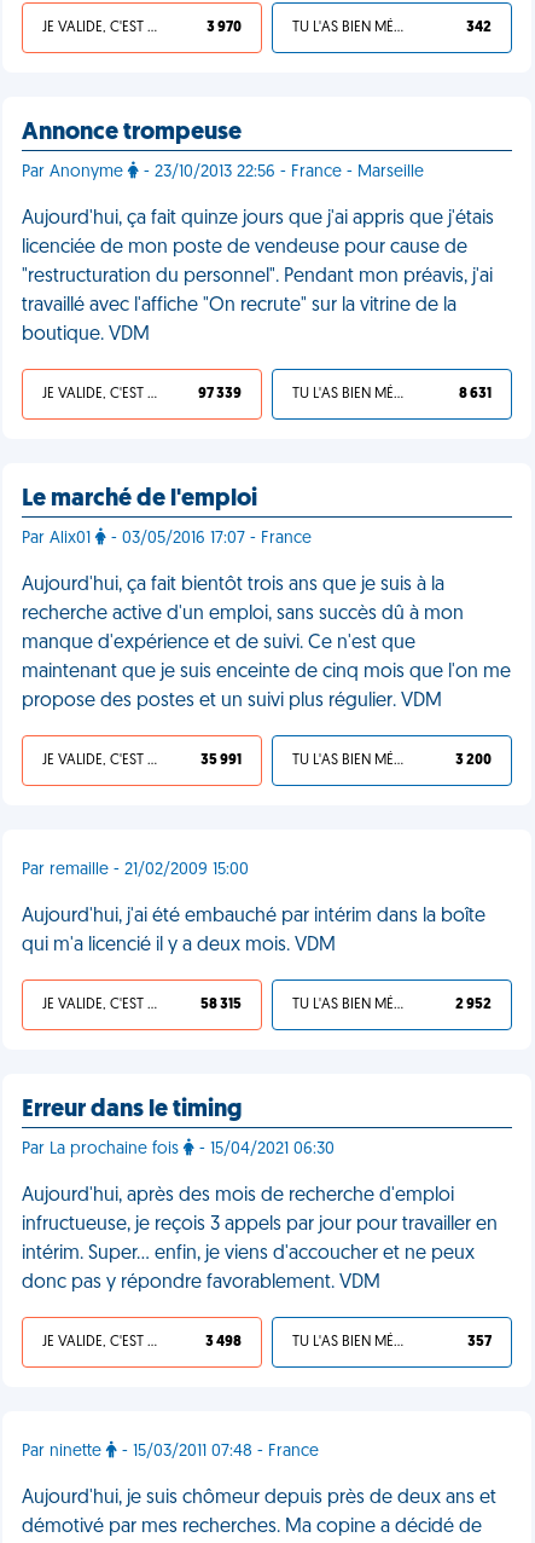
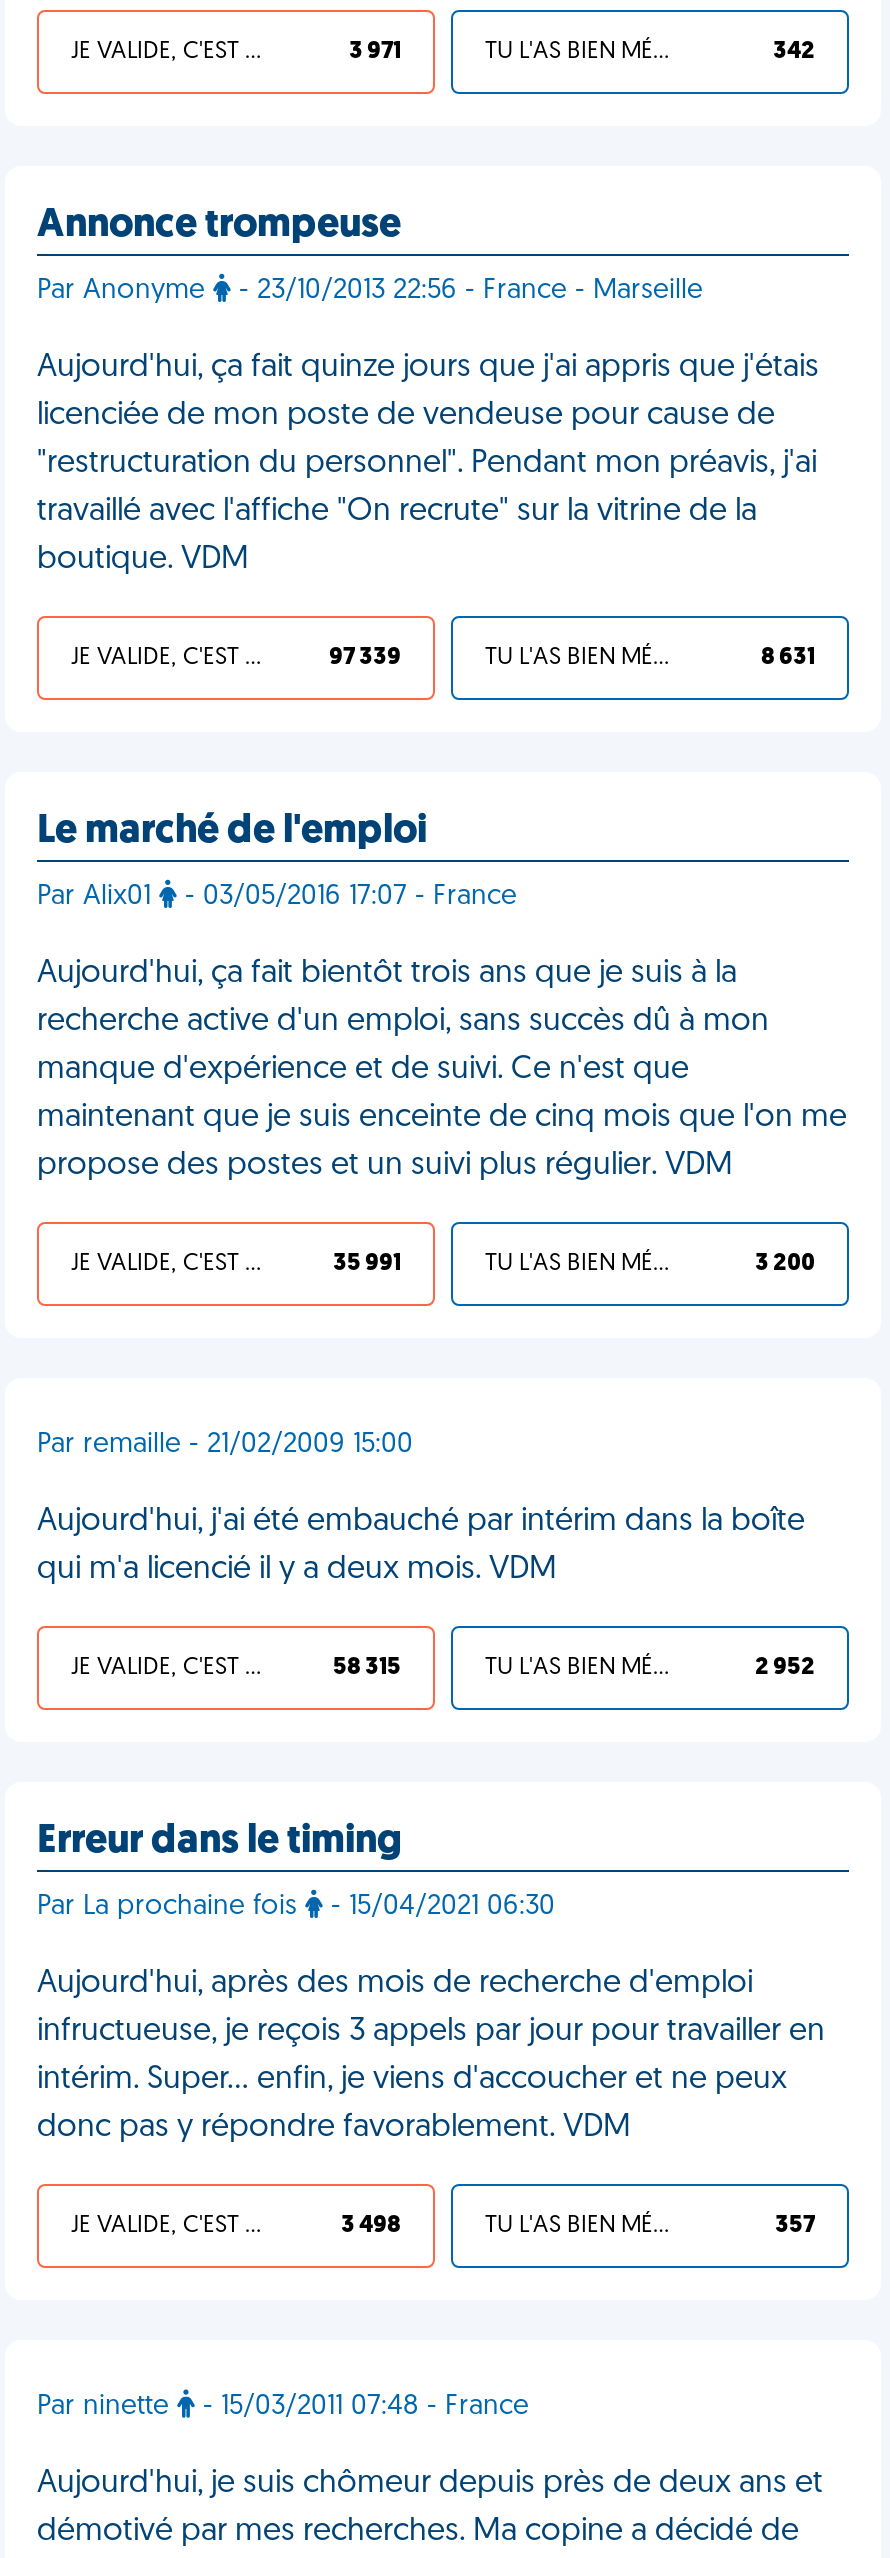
- 3 970
+ 3 971
